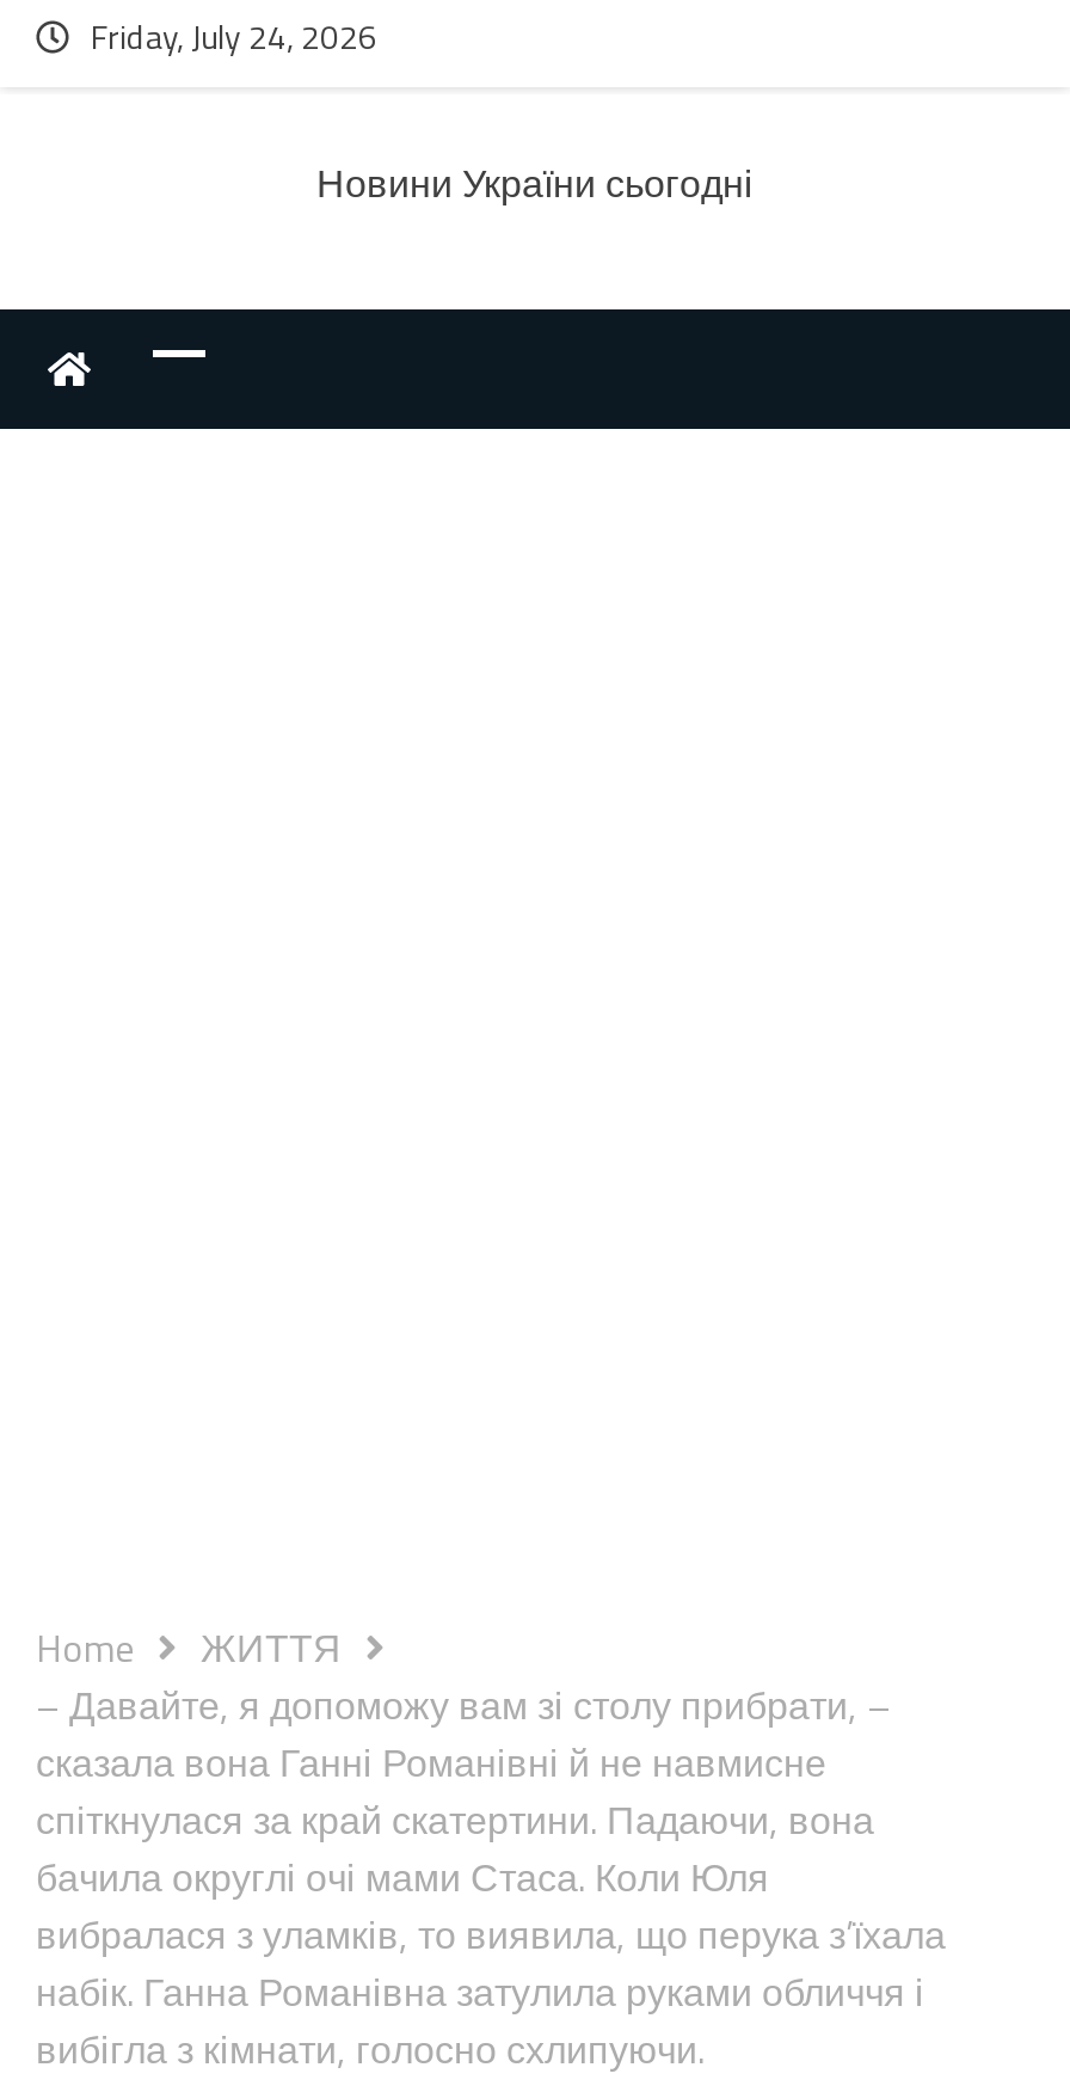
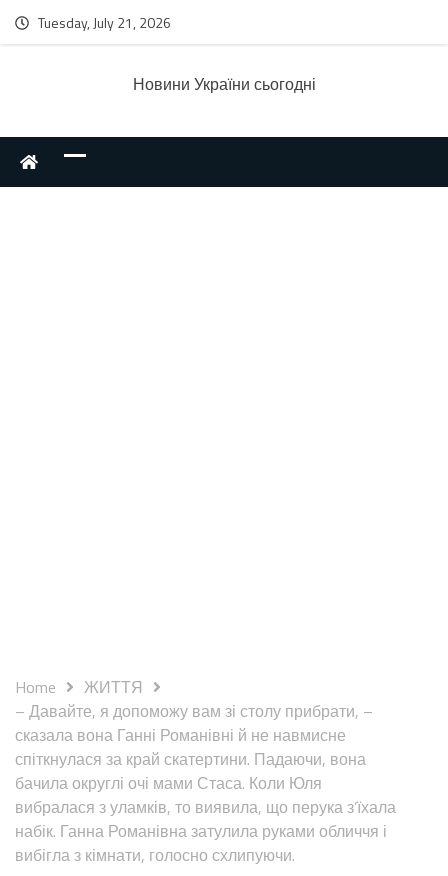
- Friday, July 24, 2026
+ Tuesday, July 21, 2026
